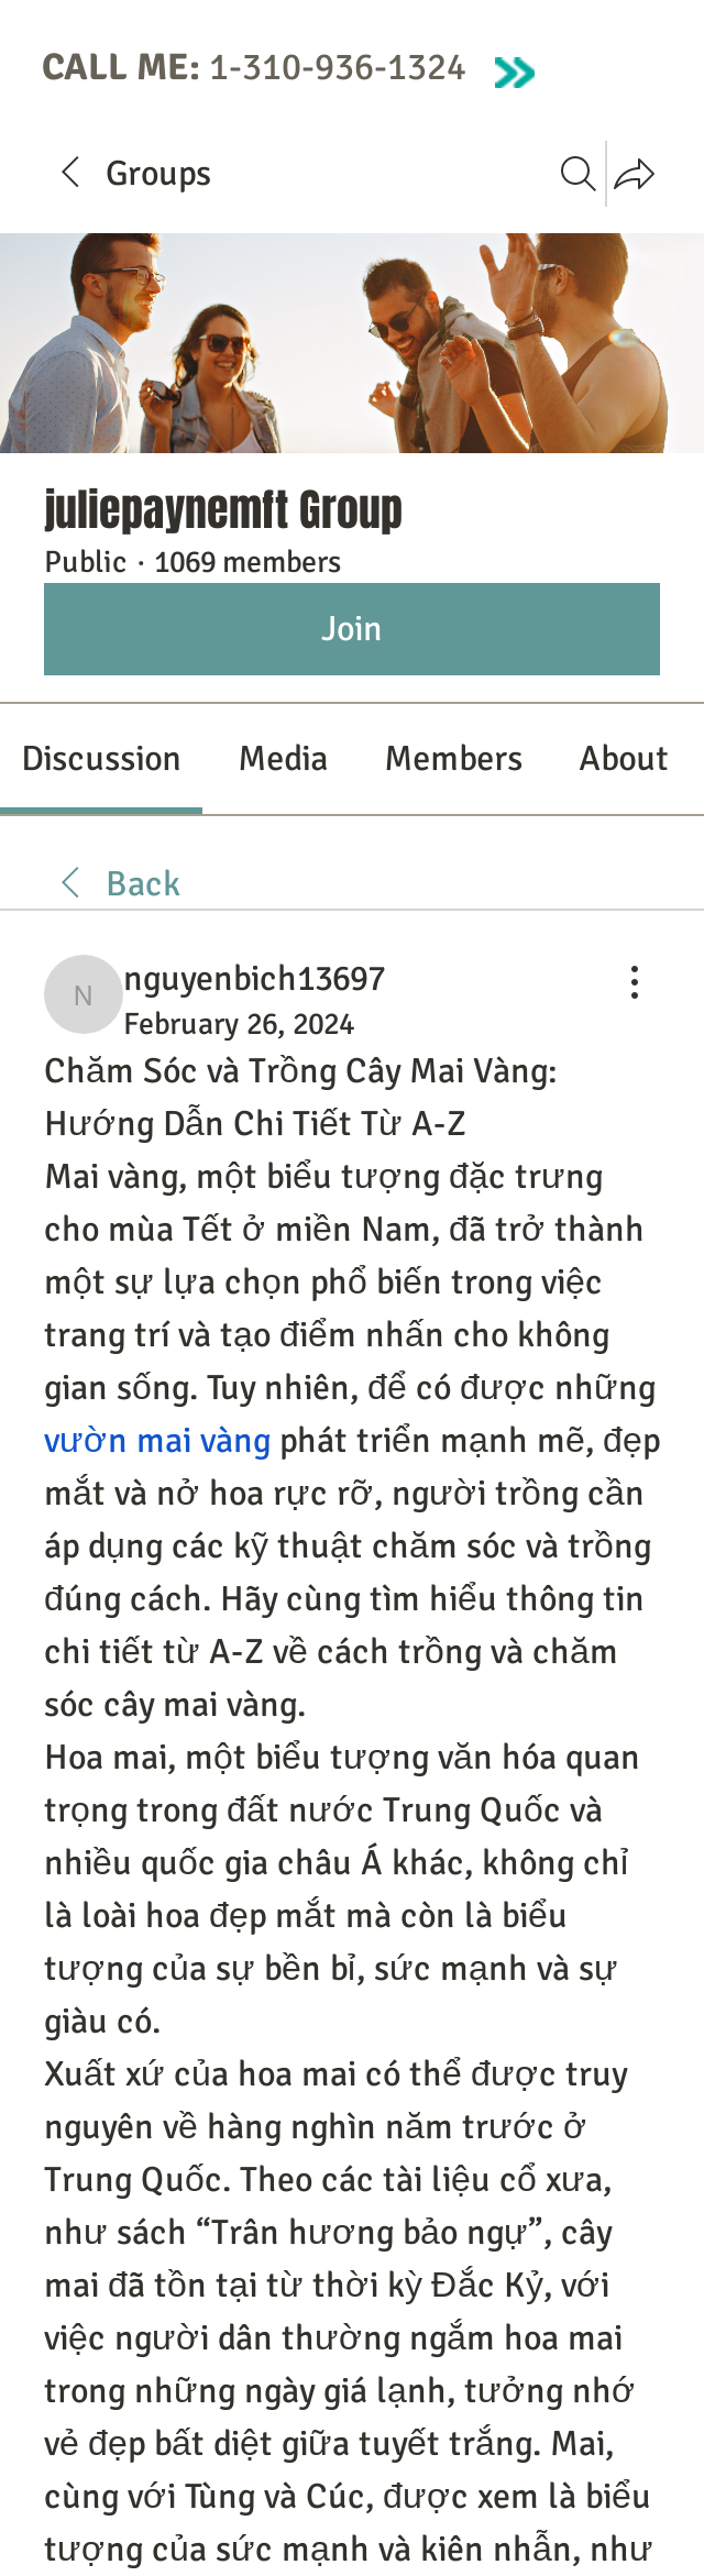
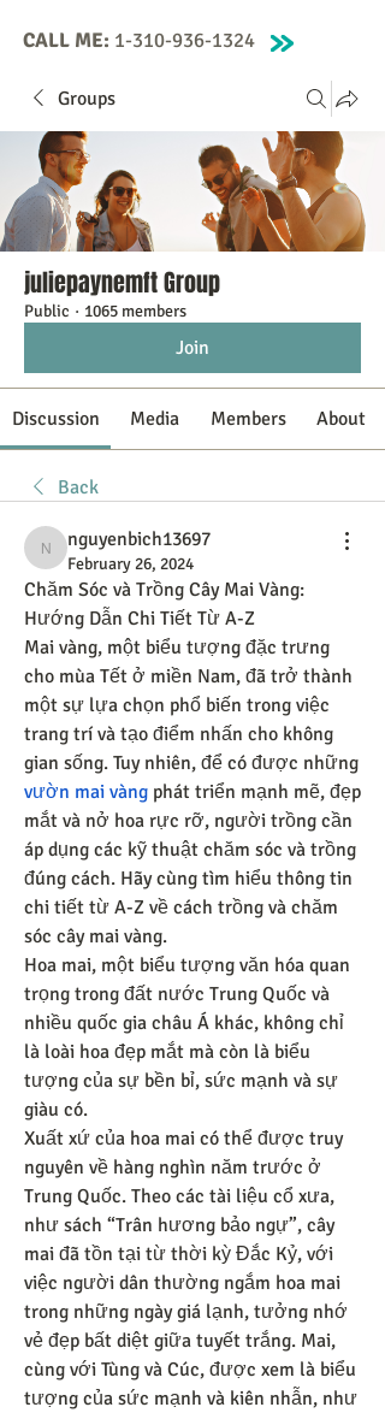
- Public · 1069 members
+ Public · 1065 members
